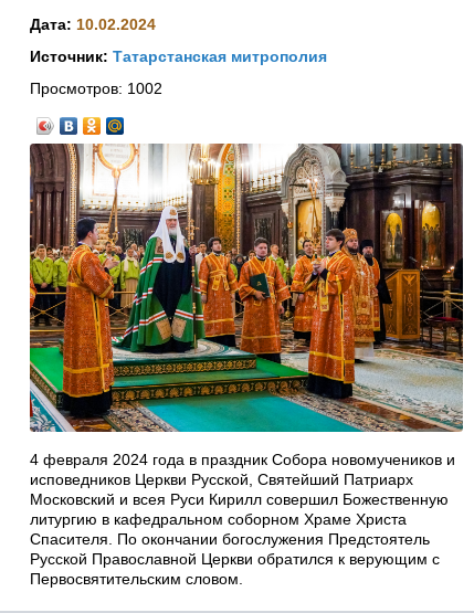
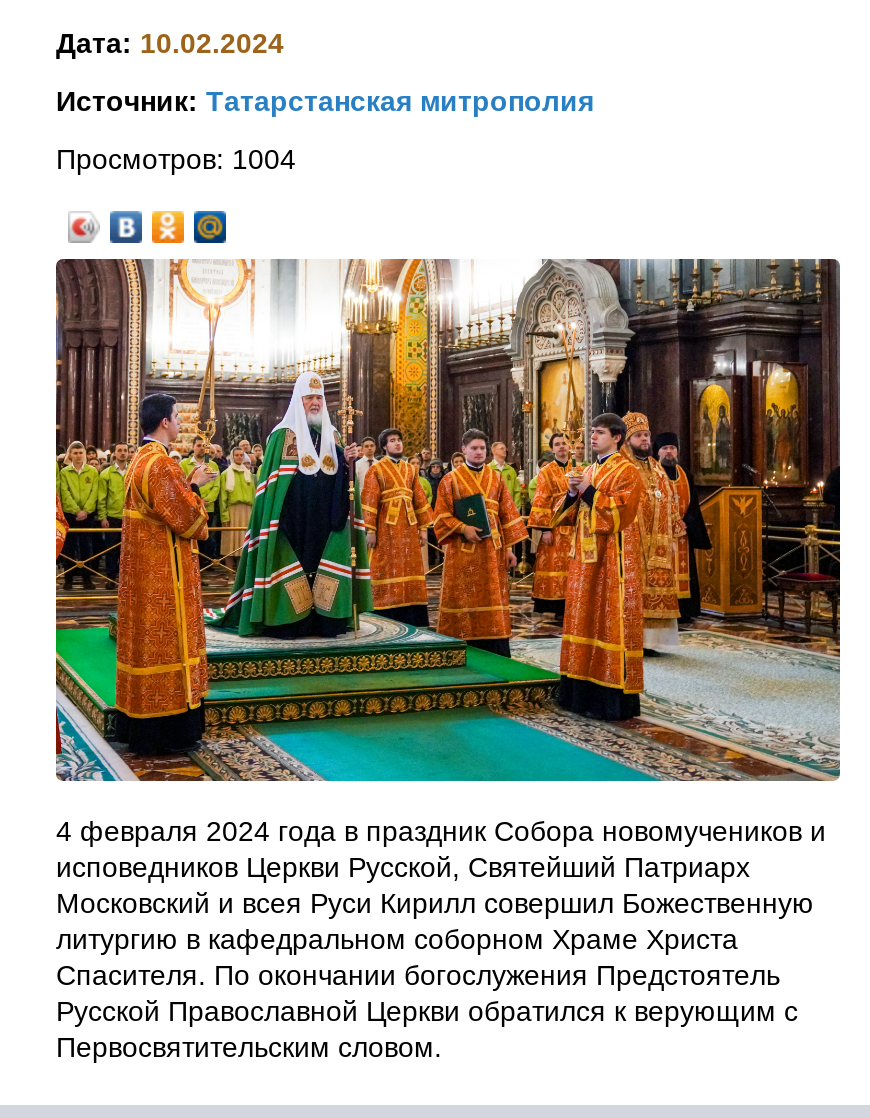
- Просмотров: 1002
+ Просмотров: 1004
